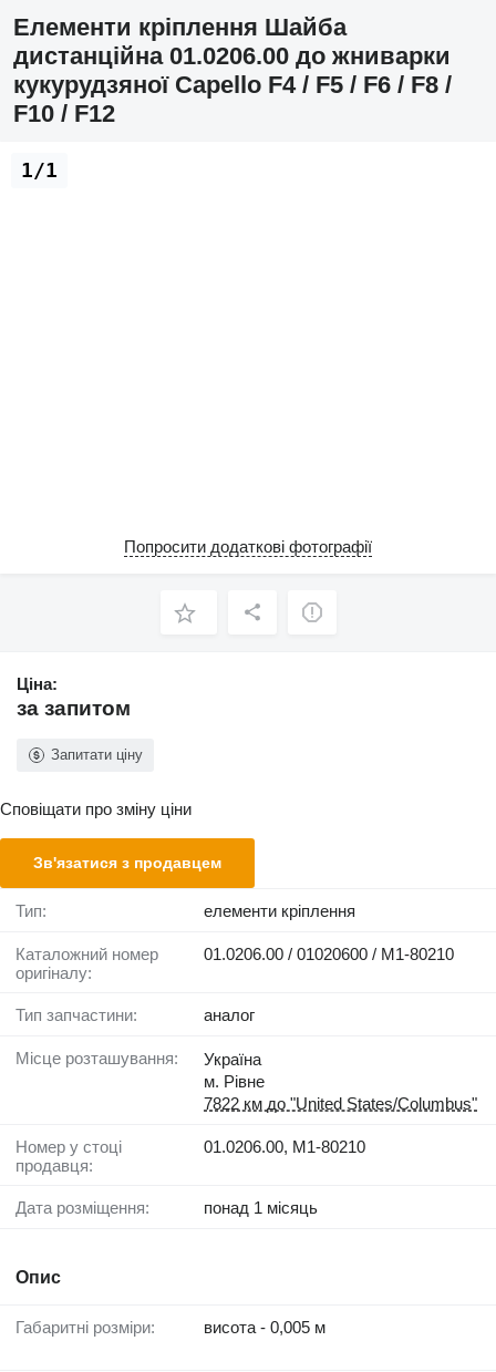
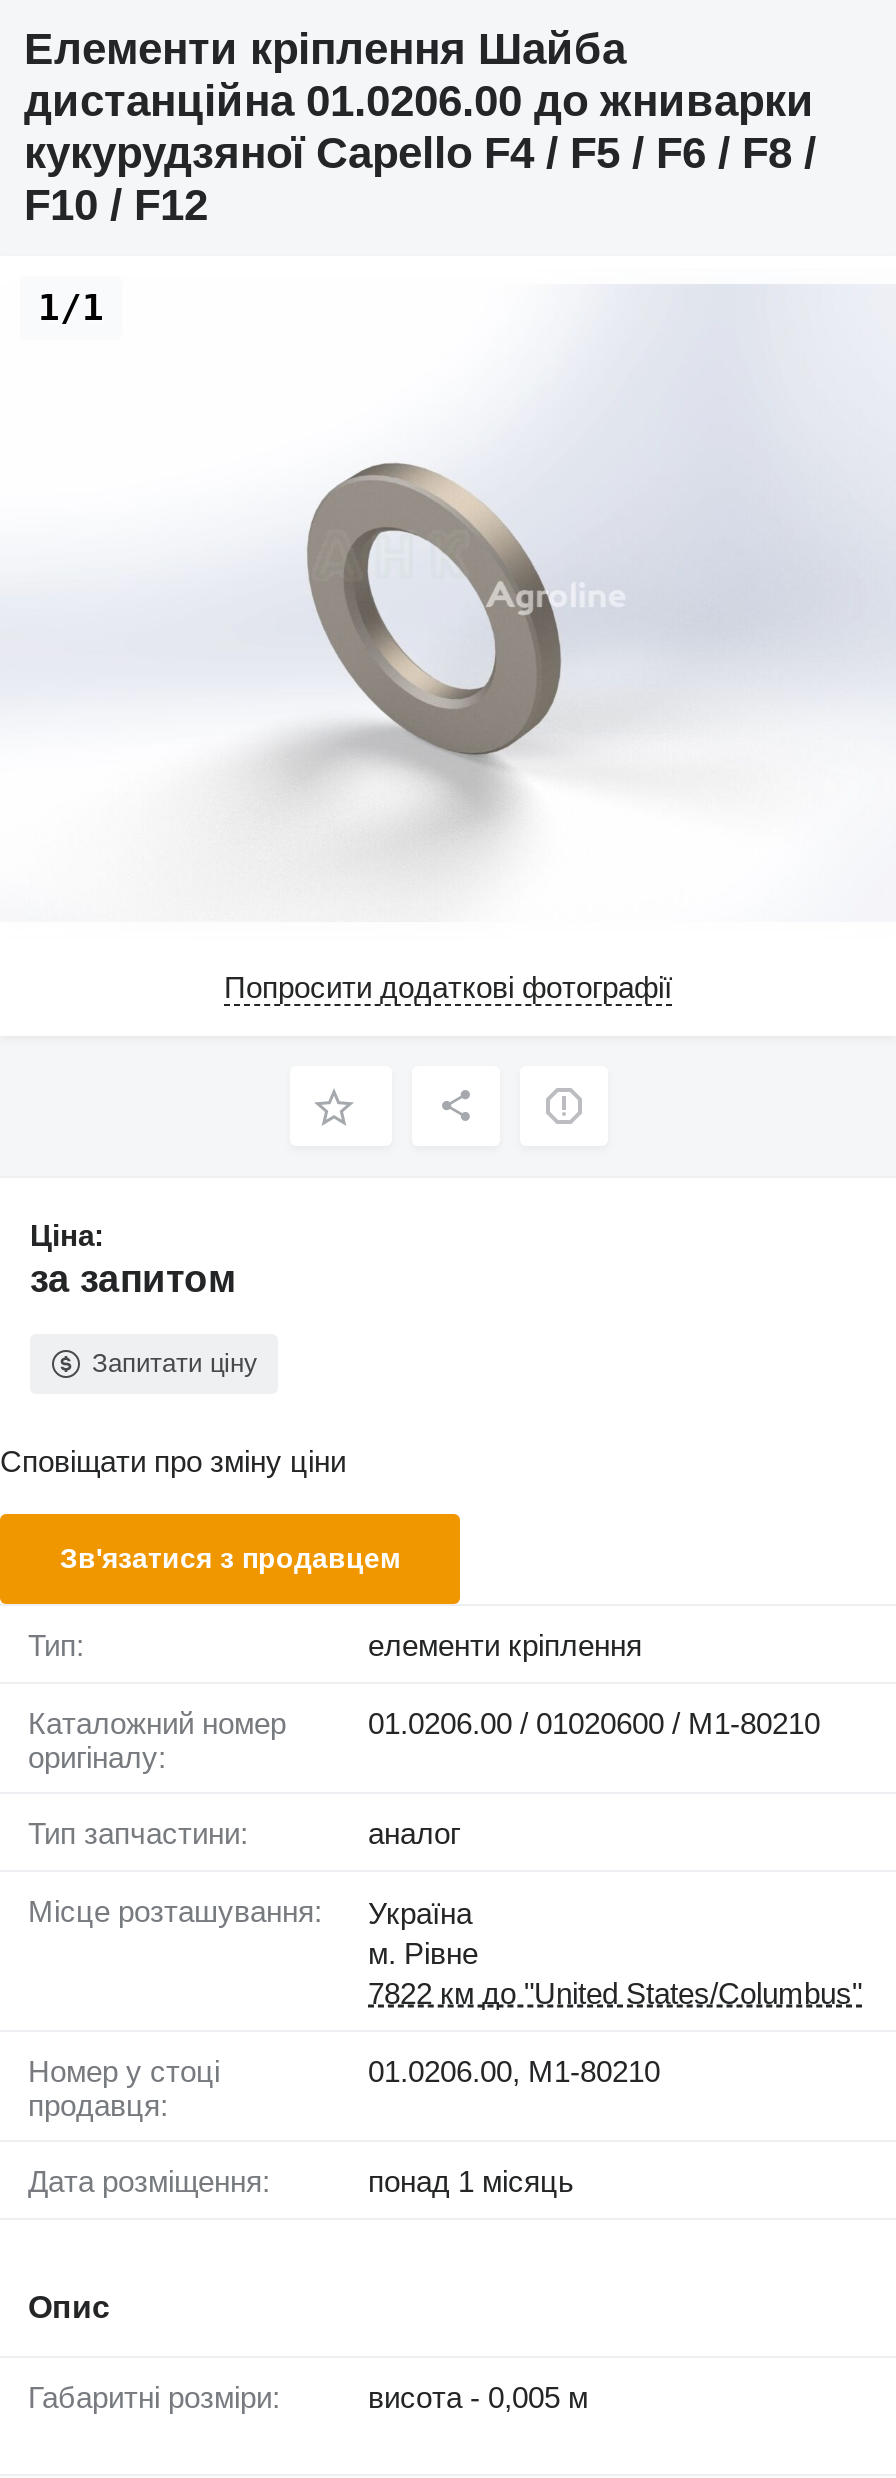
+ [image]
